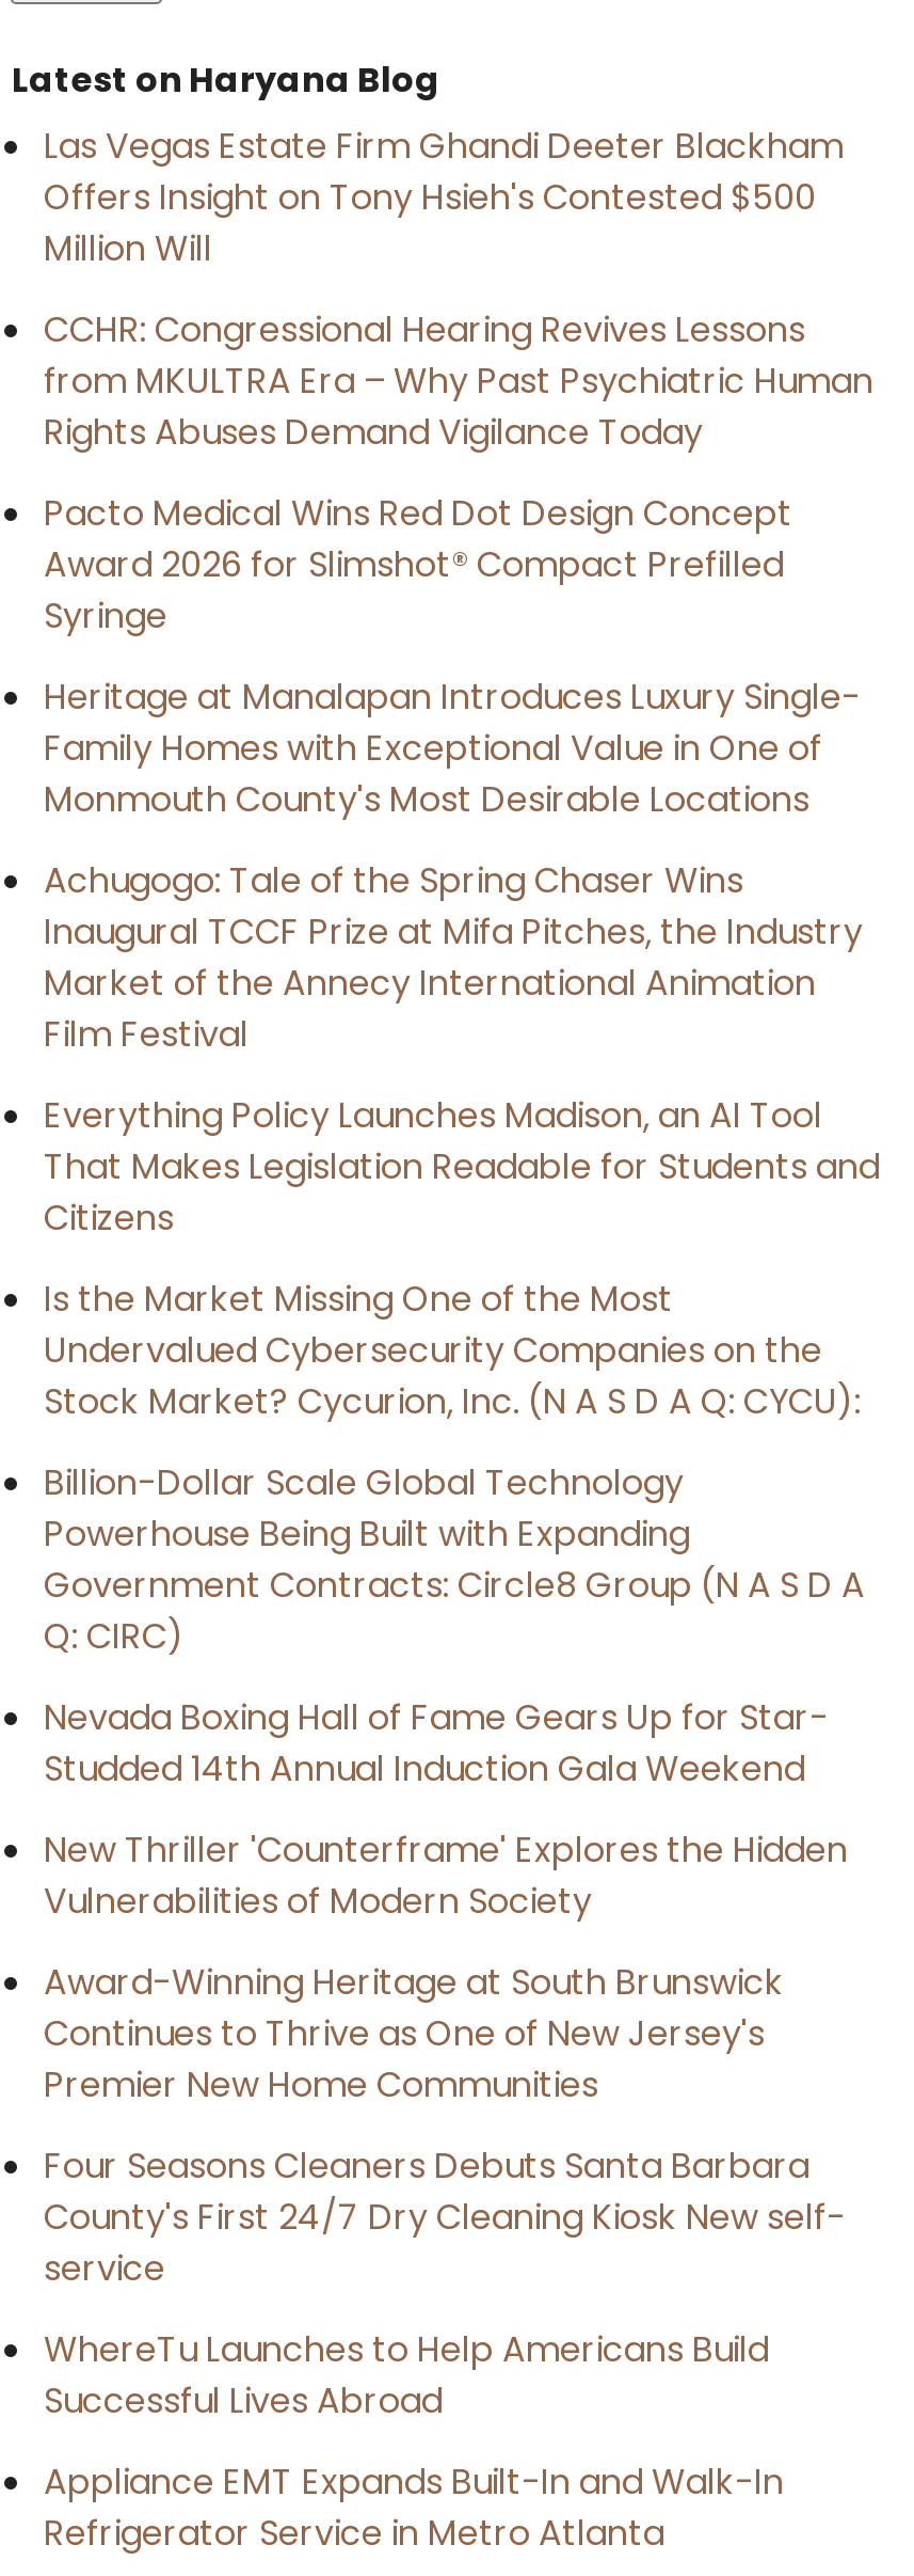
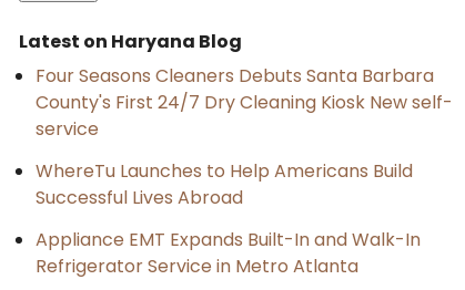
- Las Vegas Estate Firm Ghandi Deeter Blackham
- Offers Insight on Tony Hsieh's Contested $500
- Million Will
- CCHR: Congressional Hearing Revives Lessons
- from MKULTRA Era – Why Past Psychiatric Human
- Rights Abuses Demand Vigilance Today
- Pacto Medical Wins Red Dot Design Concept
- Award 2026 for Slimshot® Compact Prefilled
- Syringe
- Heritage at Manalapan Introduces Luxury Single-
- Family Homes with Exceptional Value in One of
- Monmouth County's Most Desirable Locations
- Achugogo: Tale of the Spring Chaser Wins
- Inaugural TCCF Prize at Mifa Pitches, the Industry
- Market of the Annecy International Animation
- Film Festival
- Everything Policy Launches Madison, an AI Tool
- That Makes Legislation Readable for Students and
- Citizens
- Is the Market Missing One of the Most
- Undervalued Cybersecurity Companies on the
- Stock Market? Cycurion, Inc. (N A S D A Q: CYCU):
- Billion-Dollar Scale Global Technology
- Powerhouse Being Built with Expanding
- Government Contracts: Circle8 Group (N A S D A
- Q: CIRC)
- Nevada Boxing Hall of Fame Gears Up for Star-
- Studded 14th Annual Induction Gala Weekend
- New Thriller 'Counterframe' Explores the Hidden
- Vulnerabilities of Modern Society
- Award-Winning Heritage at South Brunswick
- Continues to Thrive as One of New Jersey's
- Premier New Home Communities
